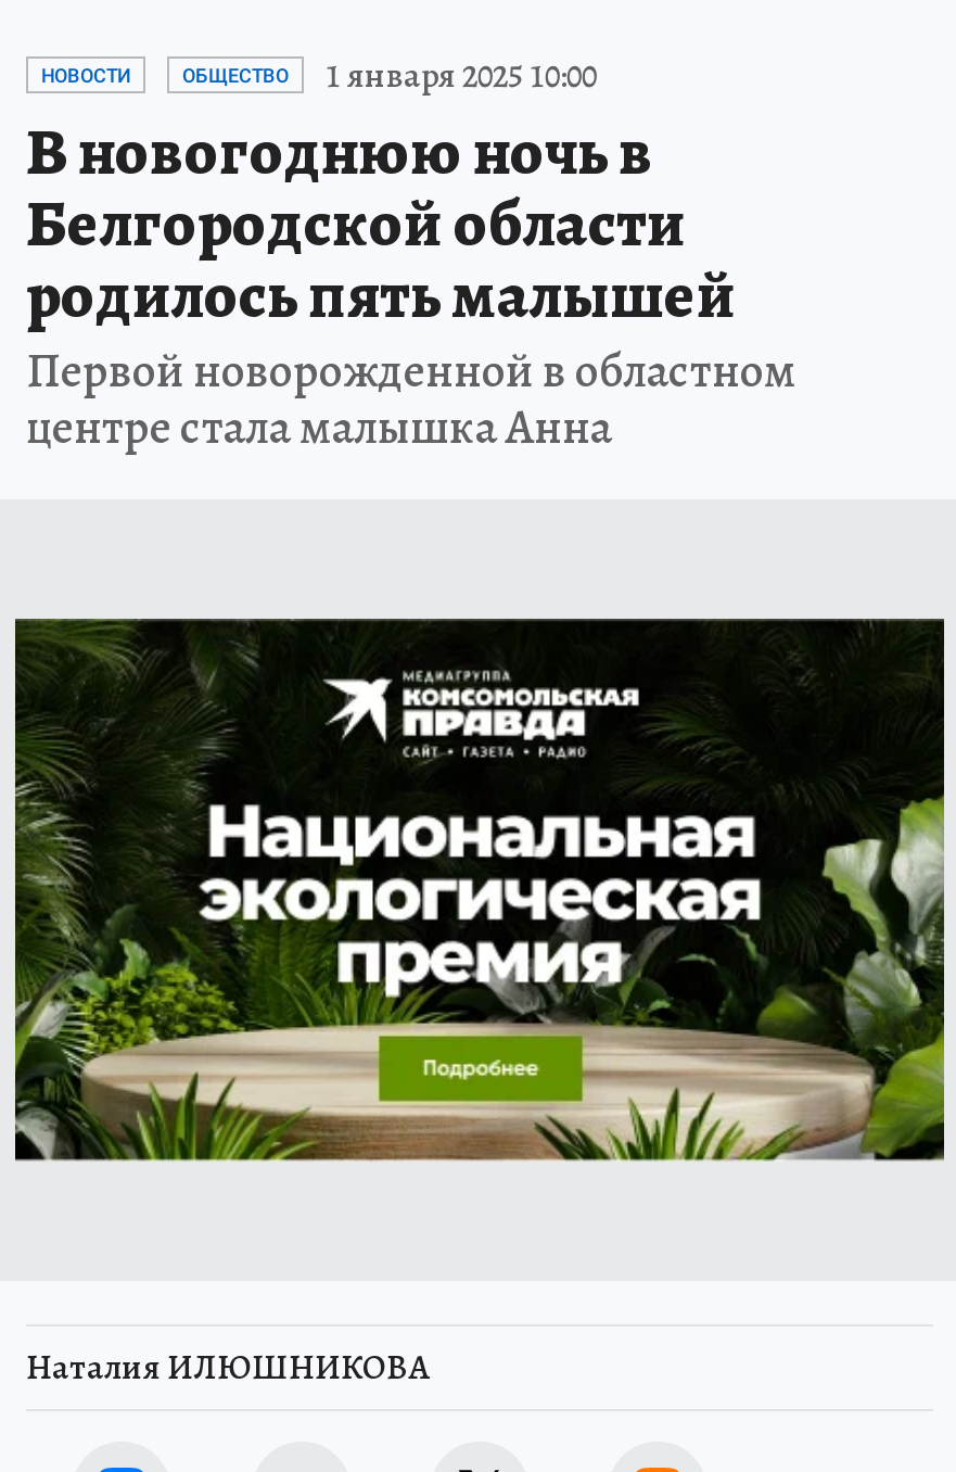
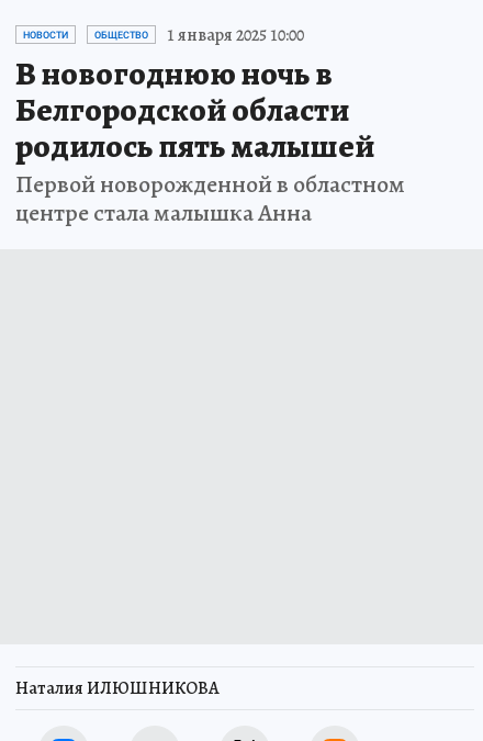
- [image]
